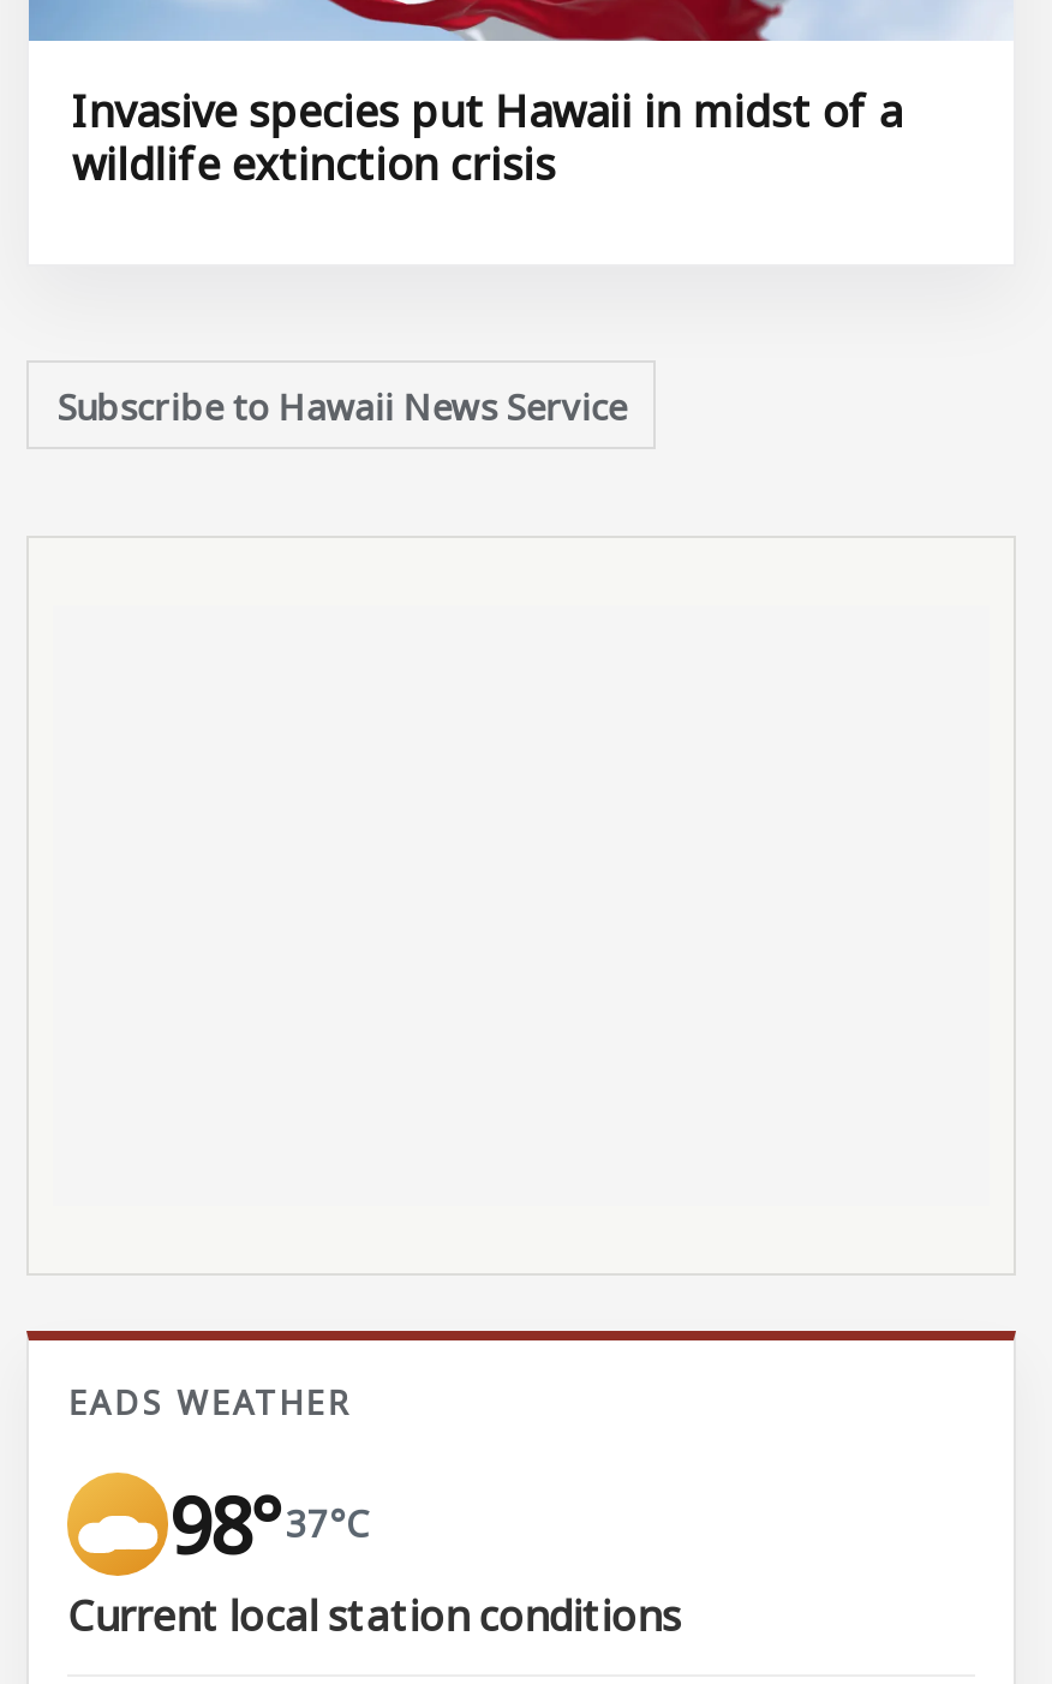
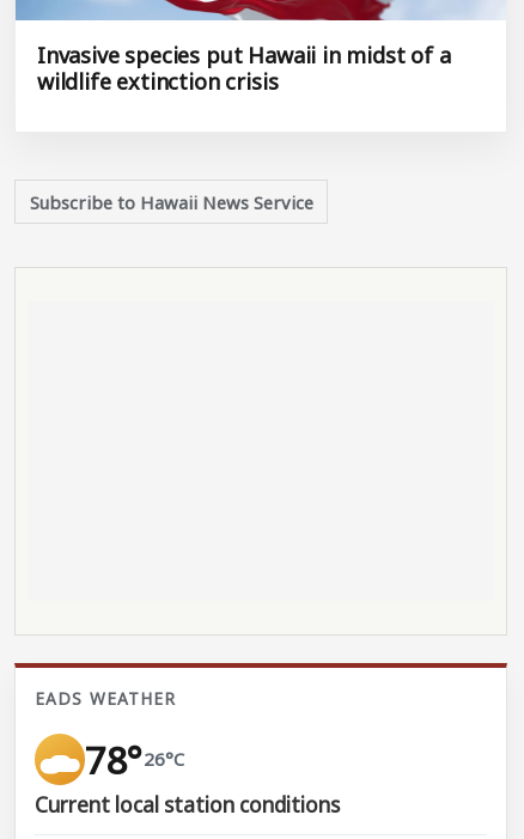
- 98° 37°C
+ 78° 26°C
